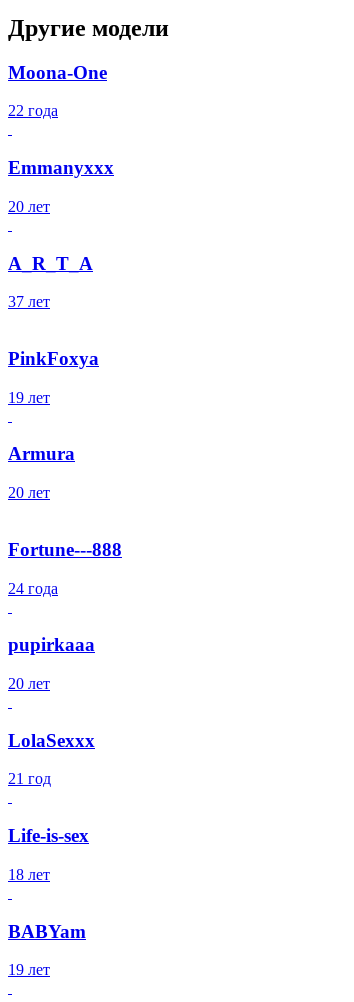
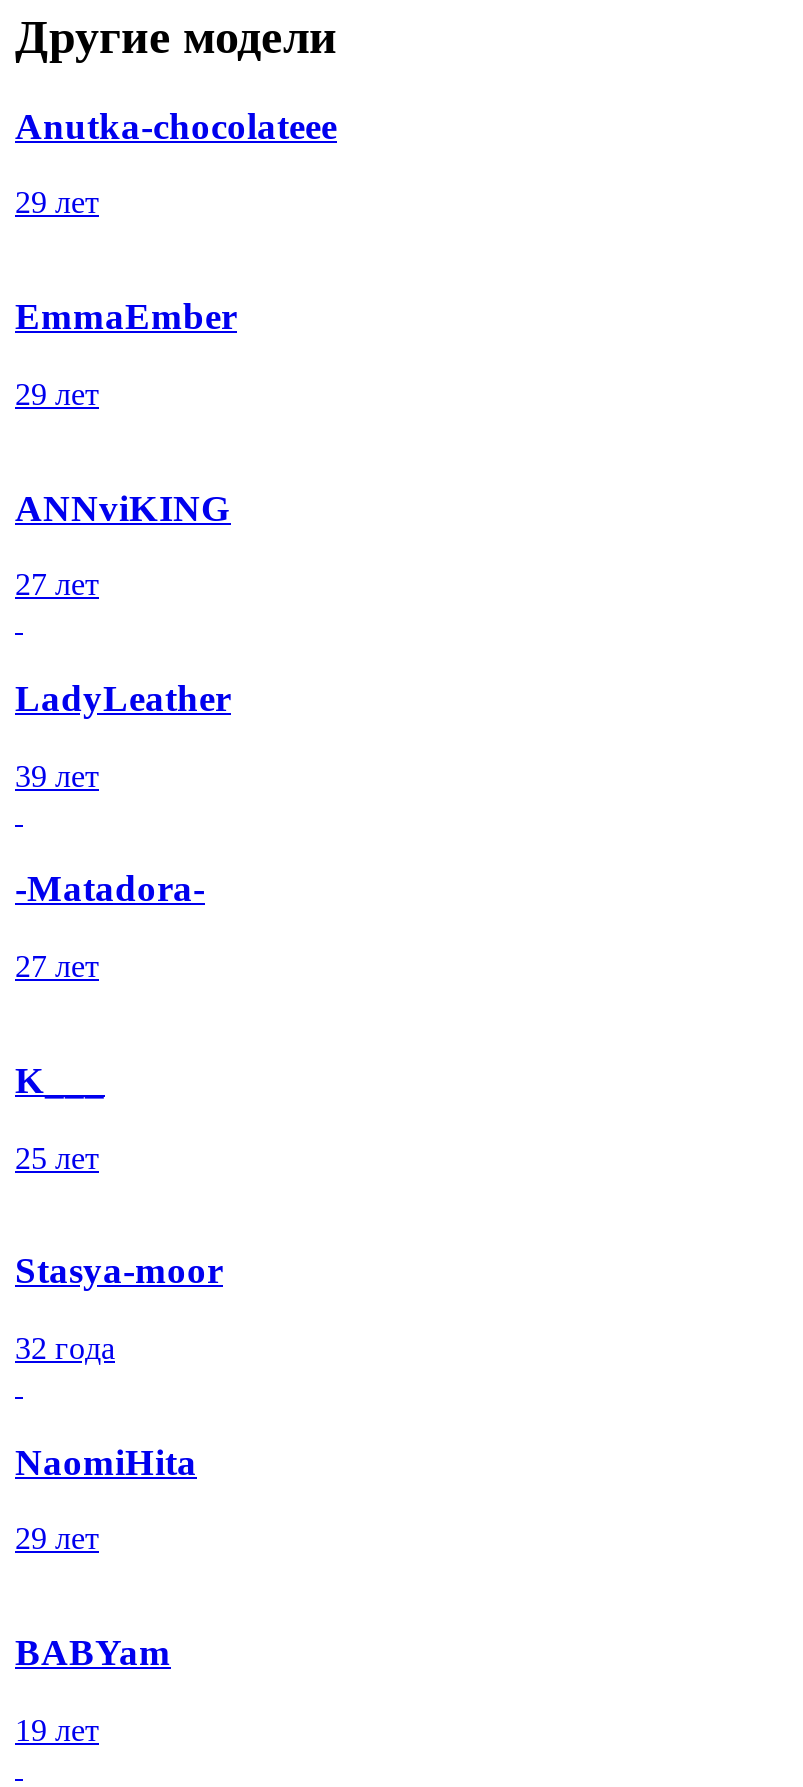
- Moona-One
- 22 года
- Emmanyxxx
- 20 лет
- A_R_T_A
- 37 лет
- PinkFoxya
- 19 лет
- Armura
- 20 лет
- Fortune---888
- 24 года
- pupirkaaa
- 20 лет
- LolaSexxx
- 21 год
- Life-is-sex
- 18 лет
+ Anutka-chocolateee
+ 29 лет
+ EmmaEmber
+ 29 лет
+ ANNviKING
+ 27 лет
+ LadyLeather
+ 39 лет
+ -Matadora-
+ 27 лет
+ K___
+ 25 лет
+ Stasya-moor
+ 32 года
+ NaomiHita
+ 29 лет
